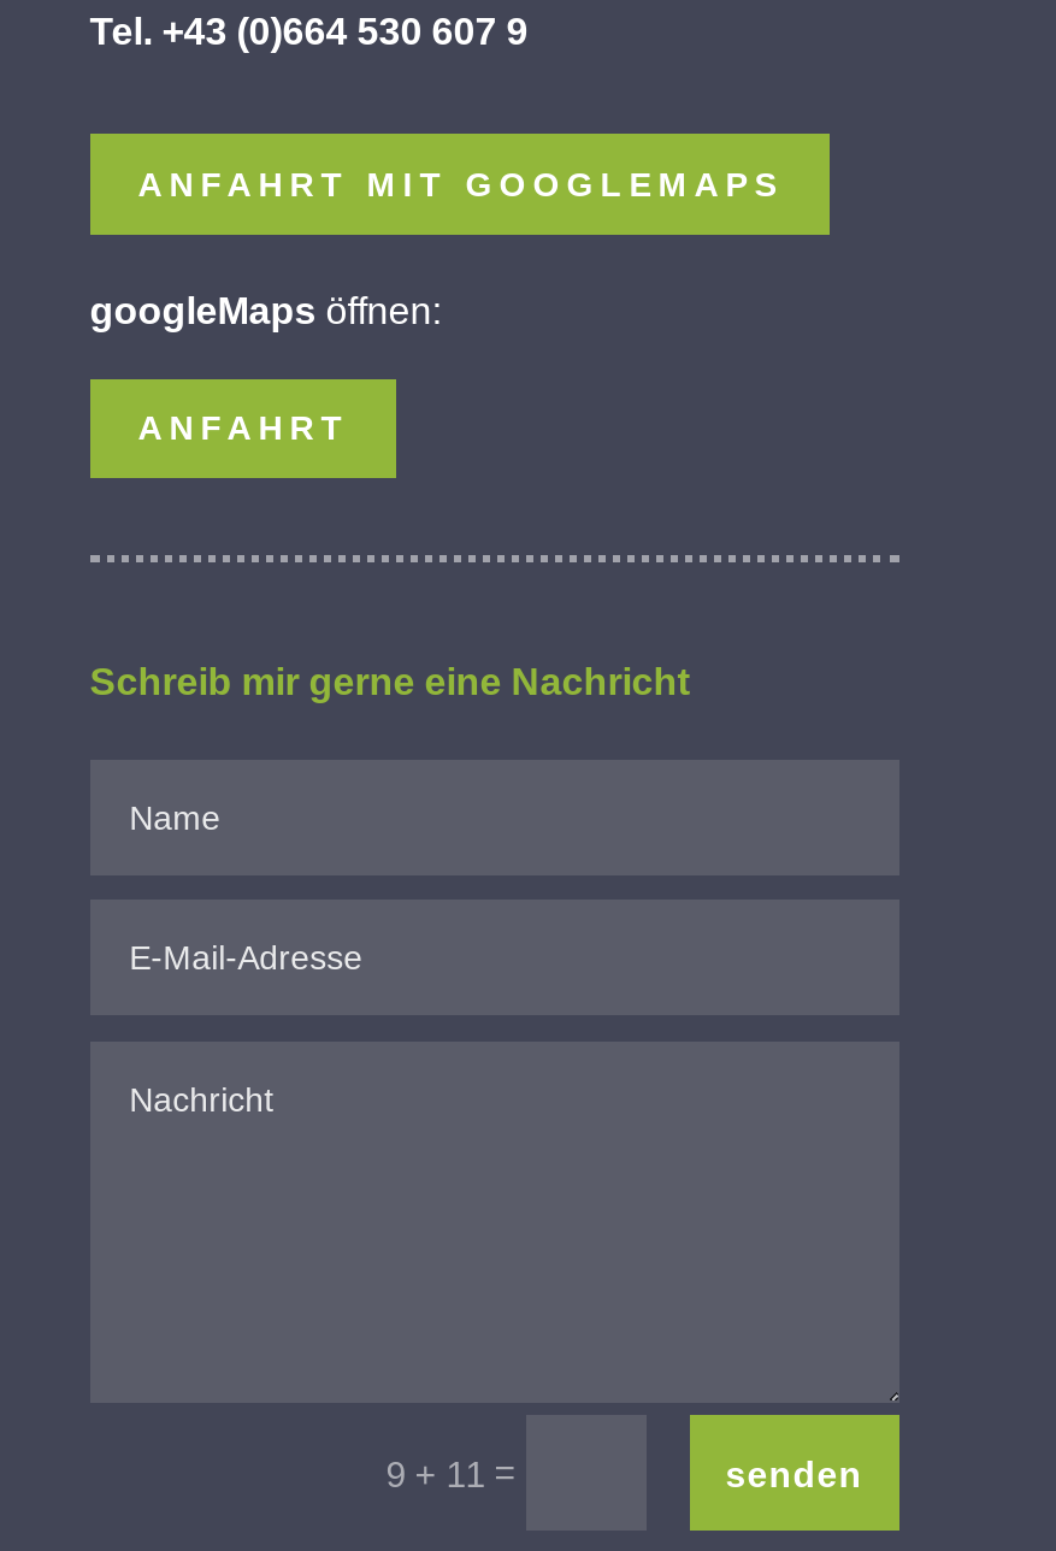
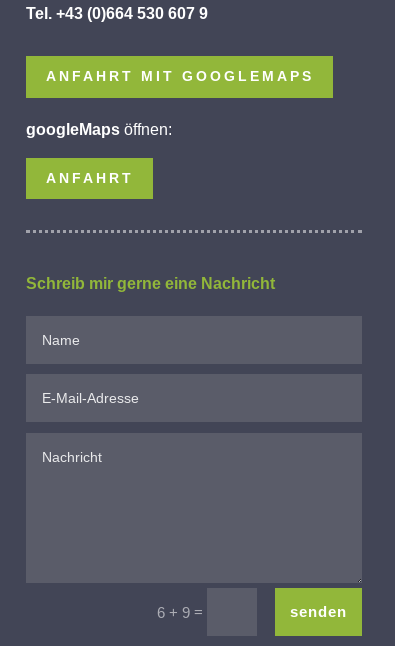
- 9 + 11 =
+ 6 + 9 =
